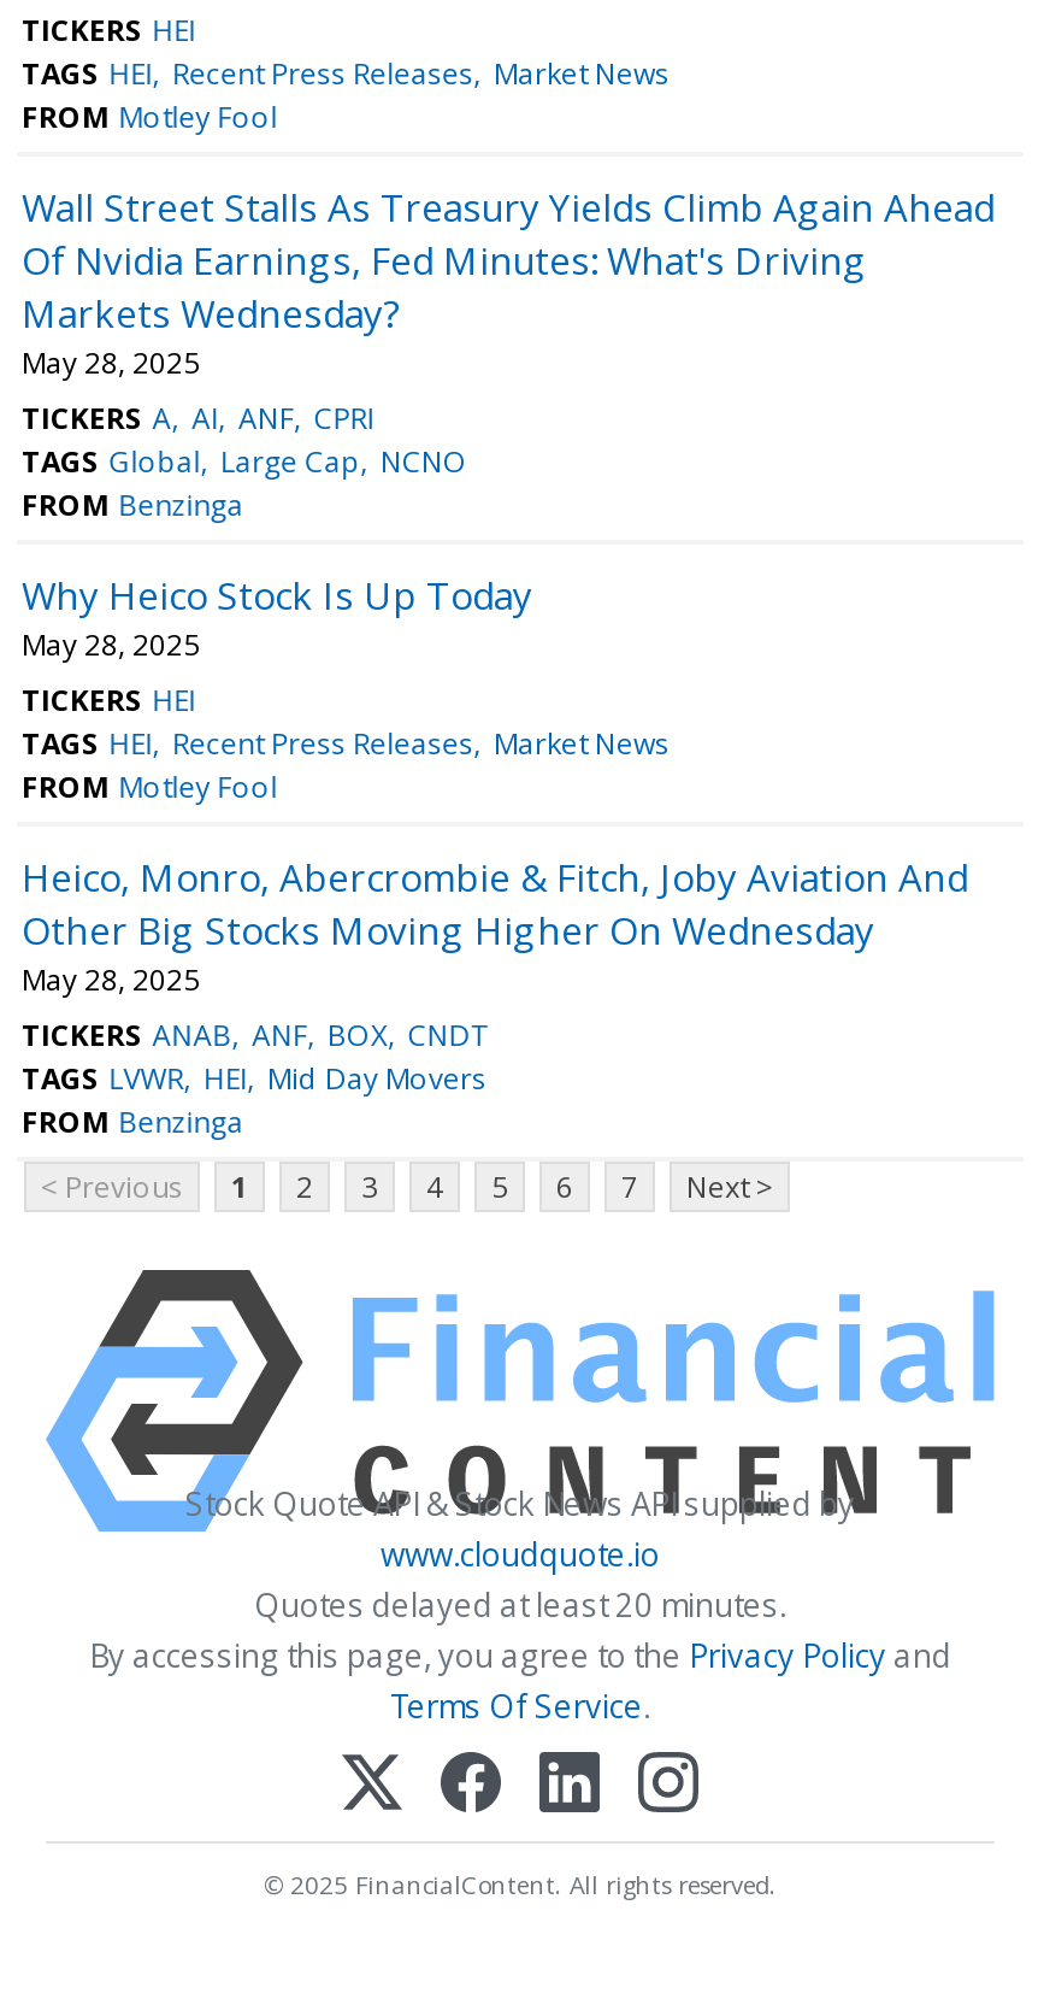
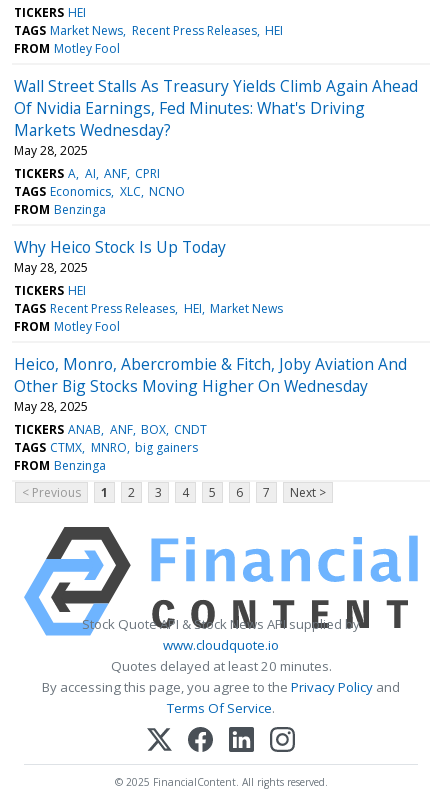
- TAGS HEI Recent Press Releases Market News
+ TAGS Market News Recent Press Releases HEI

- TAGS Global Large Cap NCNO
+ TAGS Economics XLC NCNO

- TAGS HEI Recent Press Releases Market News
+ TAGS Recent Press Releases HEI Market News

- TAGS LVWR HEI Mid Day Movers
+ TAGS CTMX MNRO big gainers
